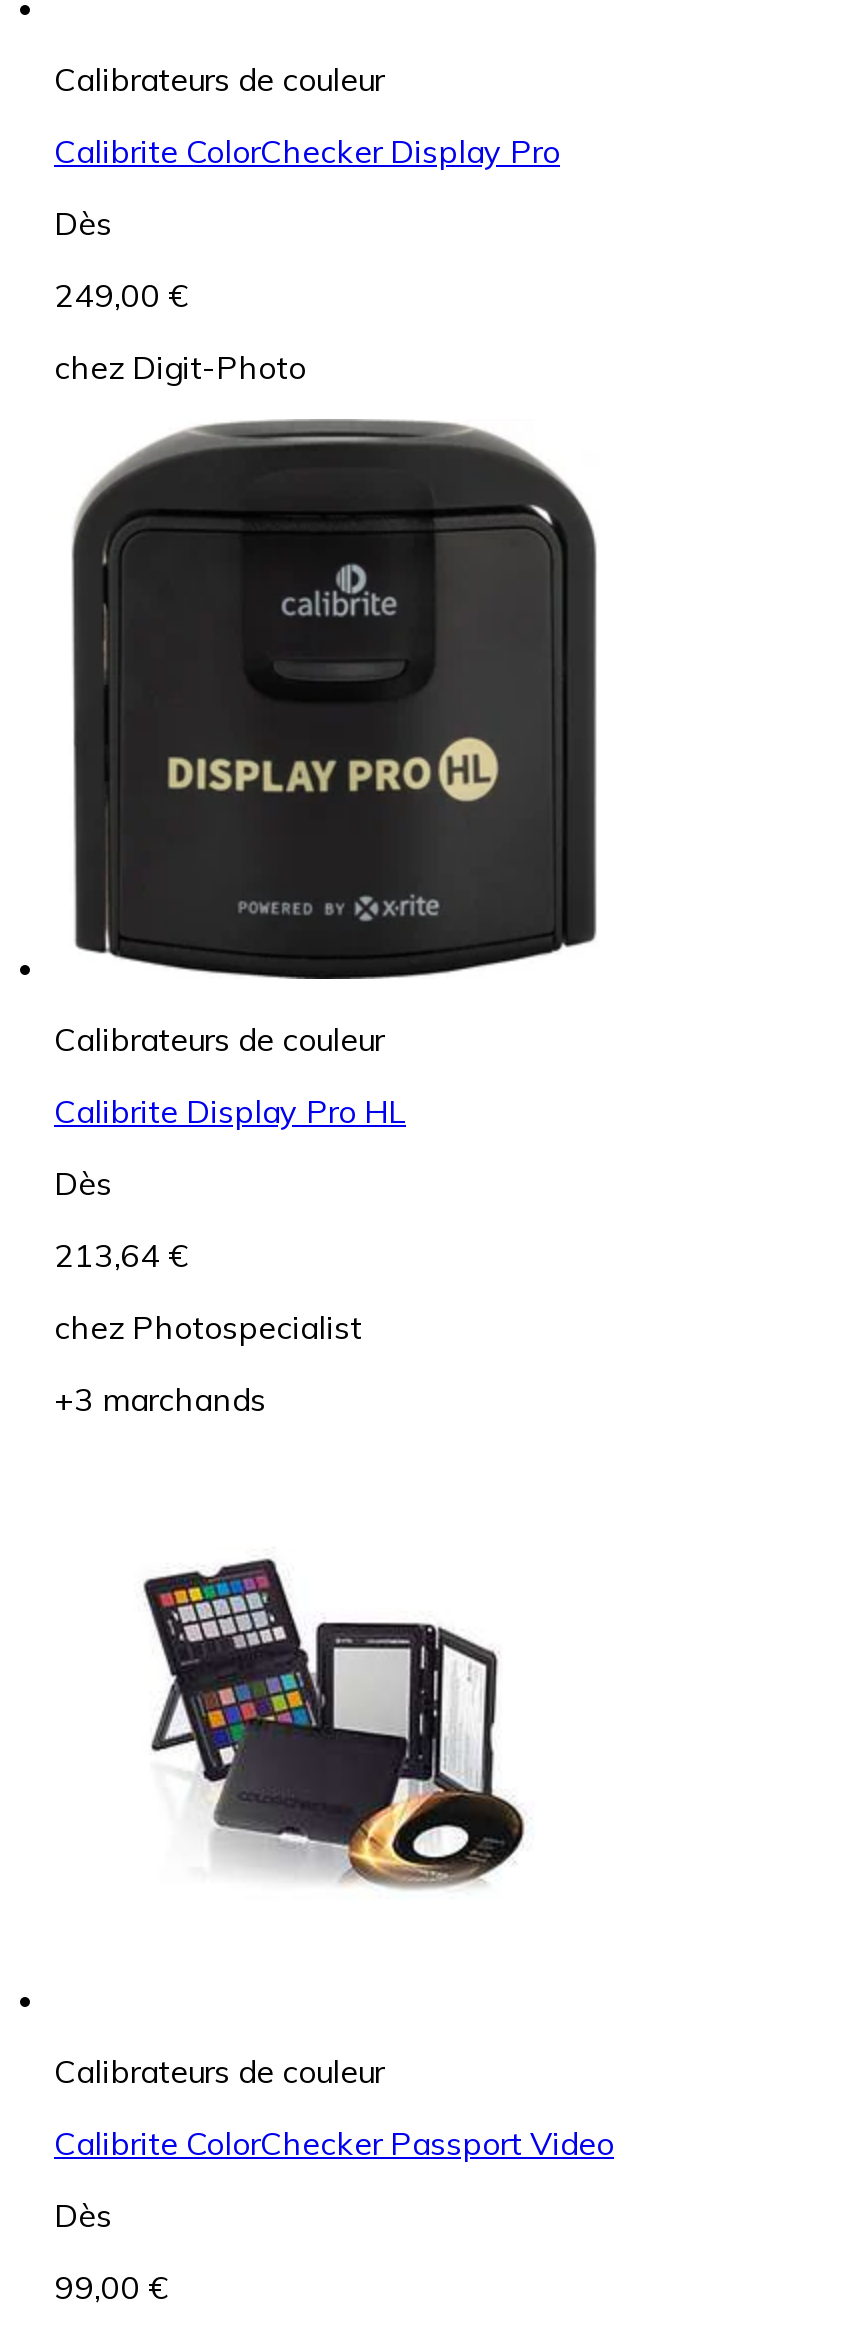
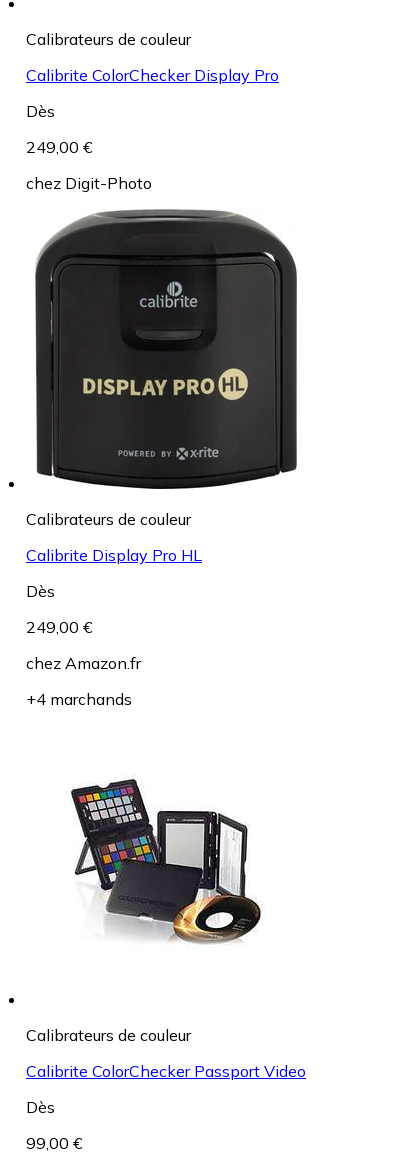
- 213,64 €
+ 249,00 €

- chez Photospecialist
+ chez Amazon.fr

- +3 marchands
+ +4 marchands
